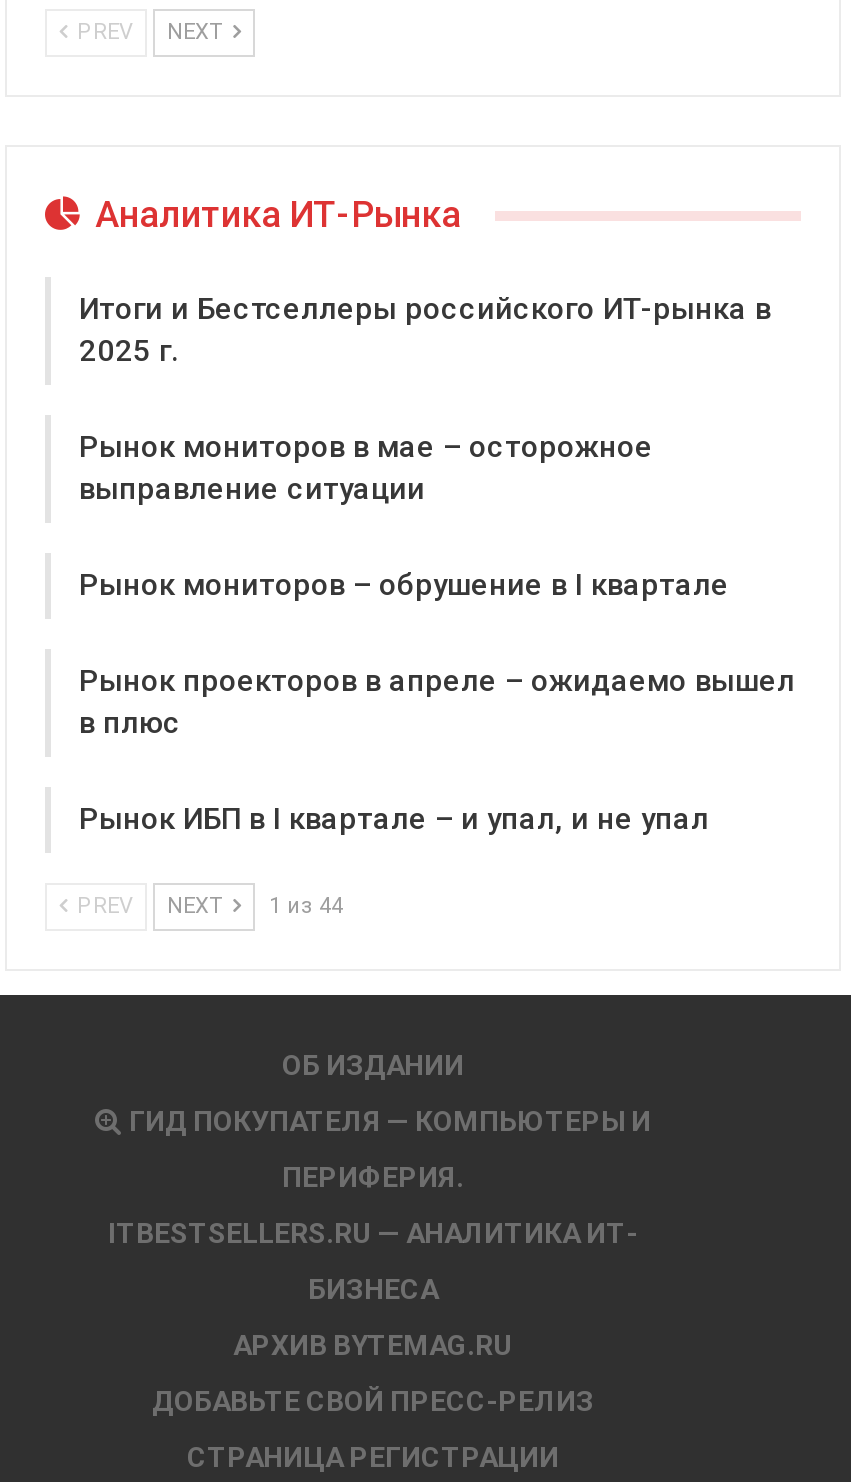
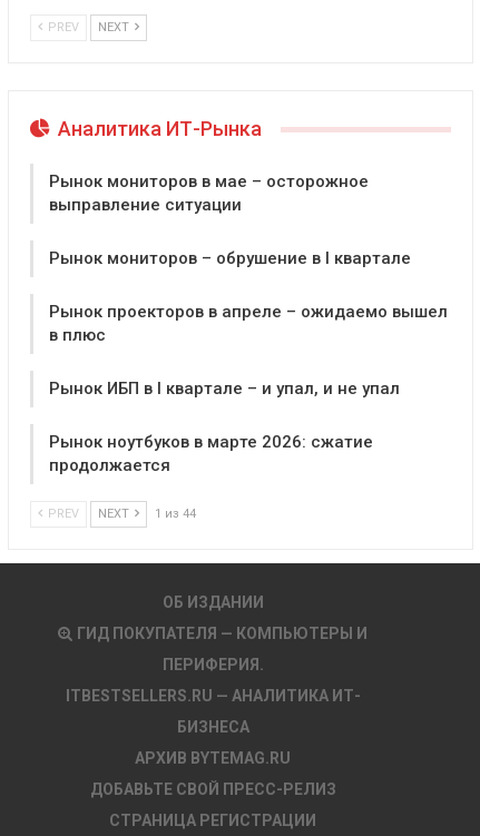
- Итоги и Бестселлеры российского ИТ-рынка в
- 2025 г.

moved up: Рынок мониторов в мае – осторожное | выправление ситуации | Рынок мониторов – обрушение в I квартале | Рынок проекторов в апреле – ожидаемо вышел | в плюс | Рынок ИБП в I квартале – и упал, и не упал

+ Рынок ноутбуков в марте 2026: сжатие
+ продолжается
